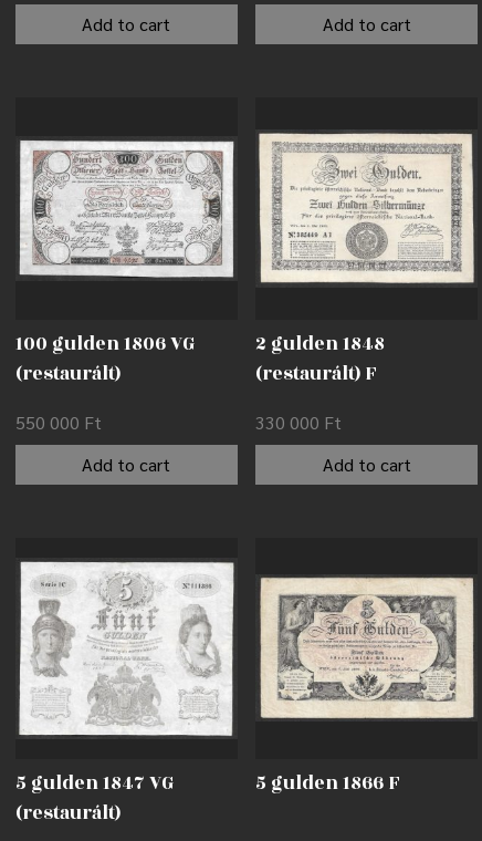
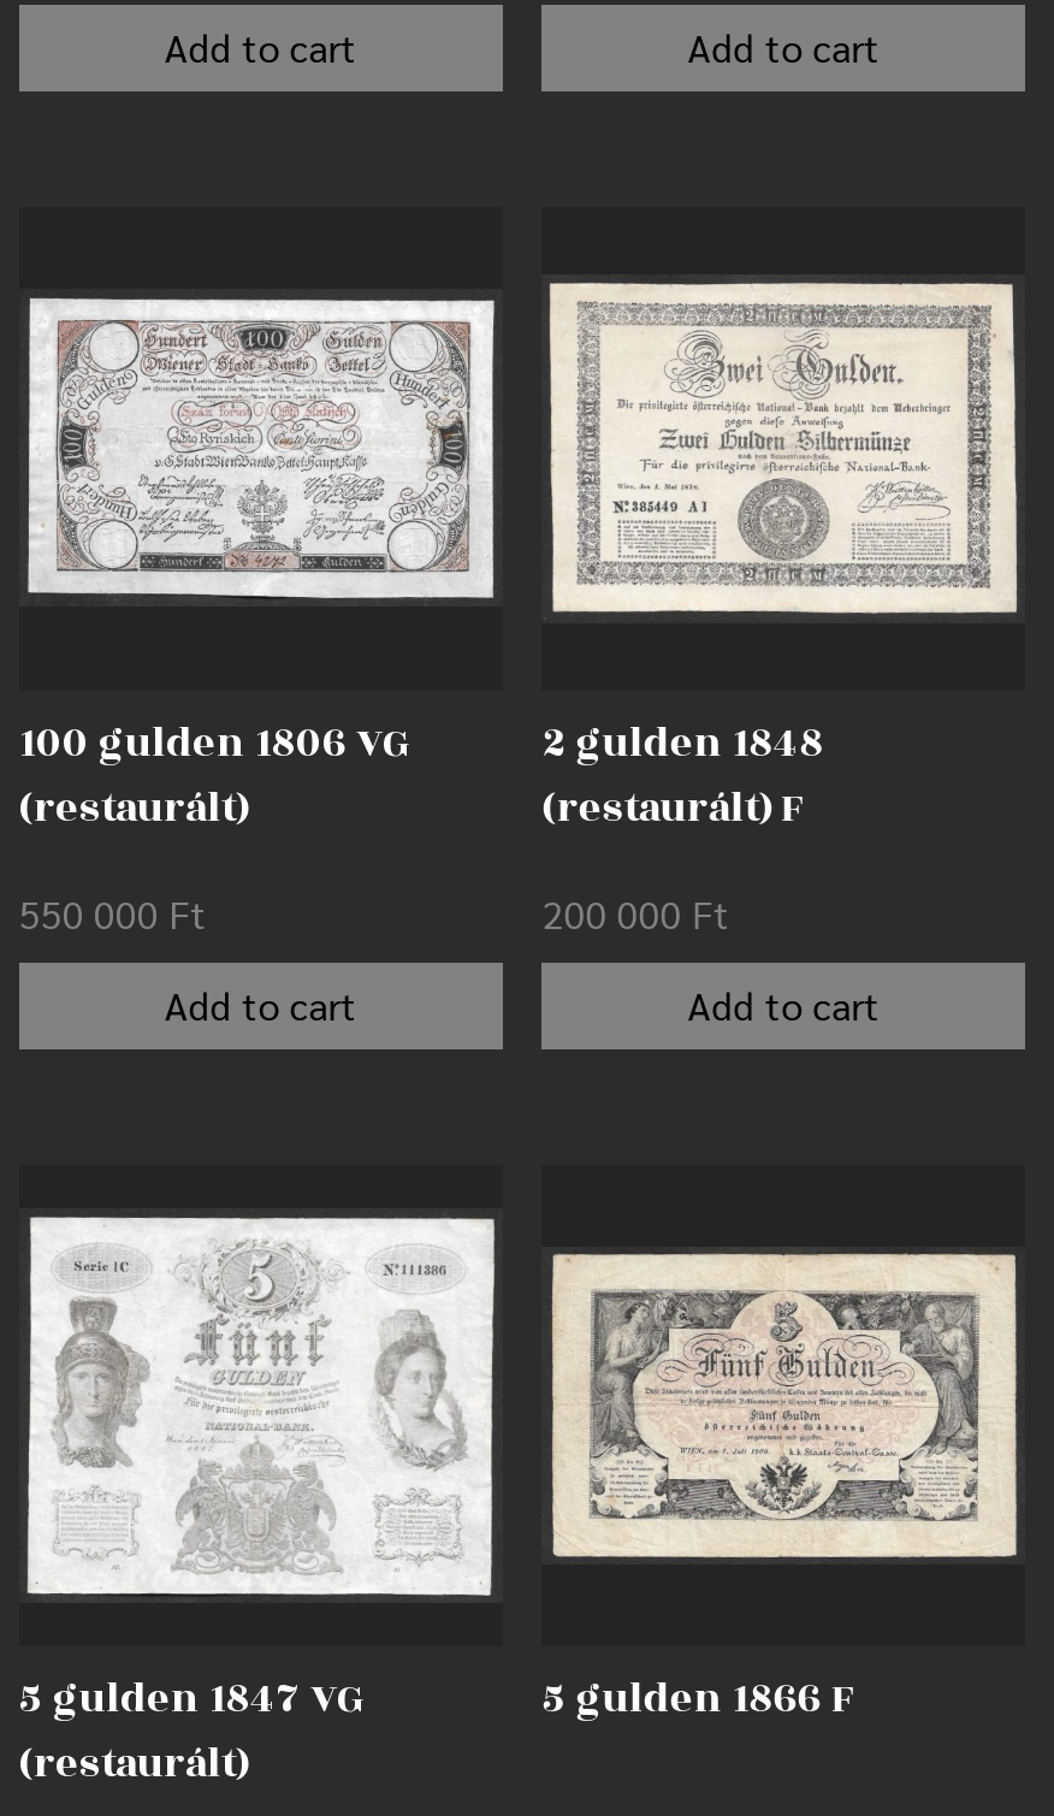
- 330 000 Ft
+ 200 000 Ft
